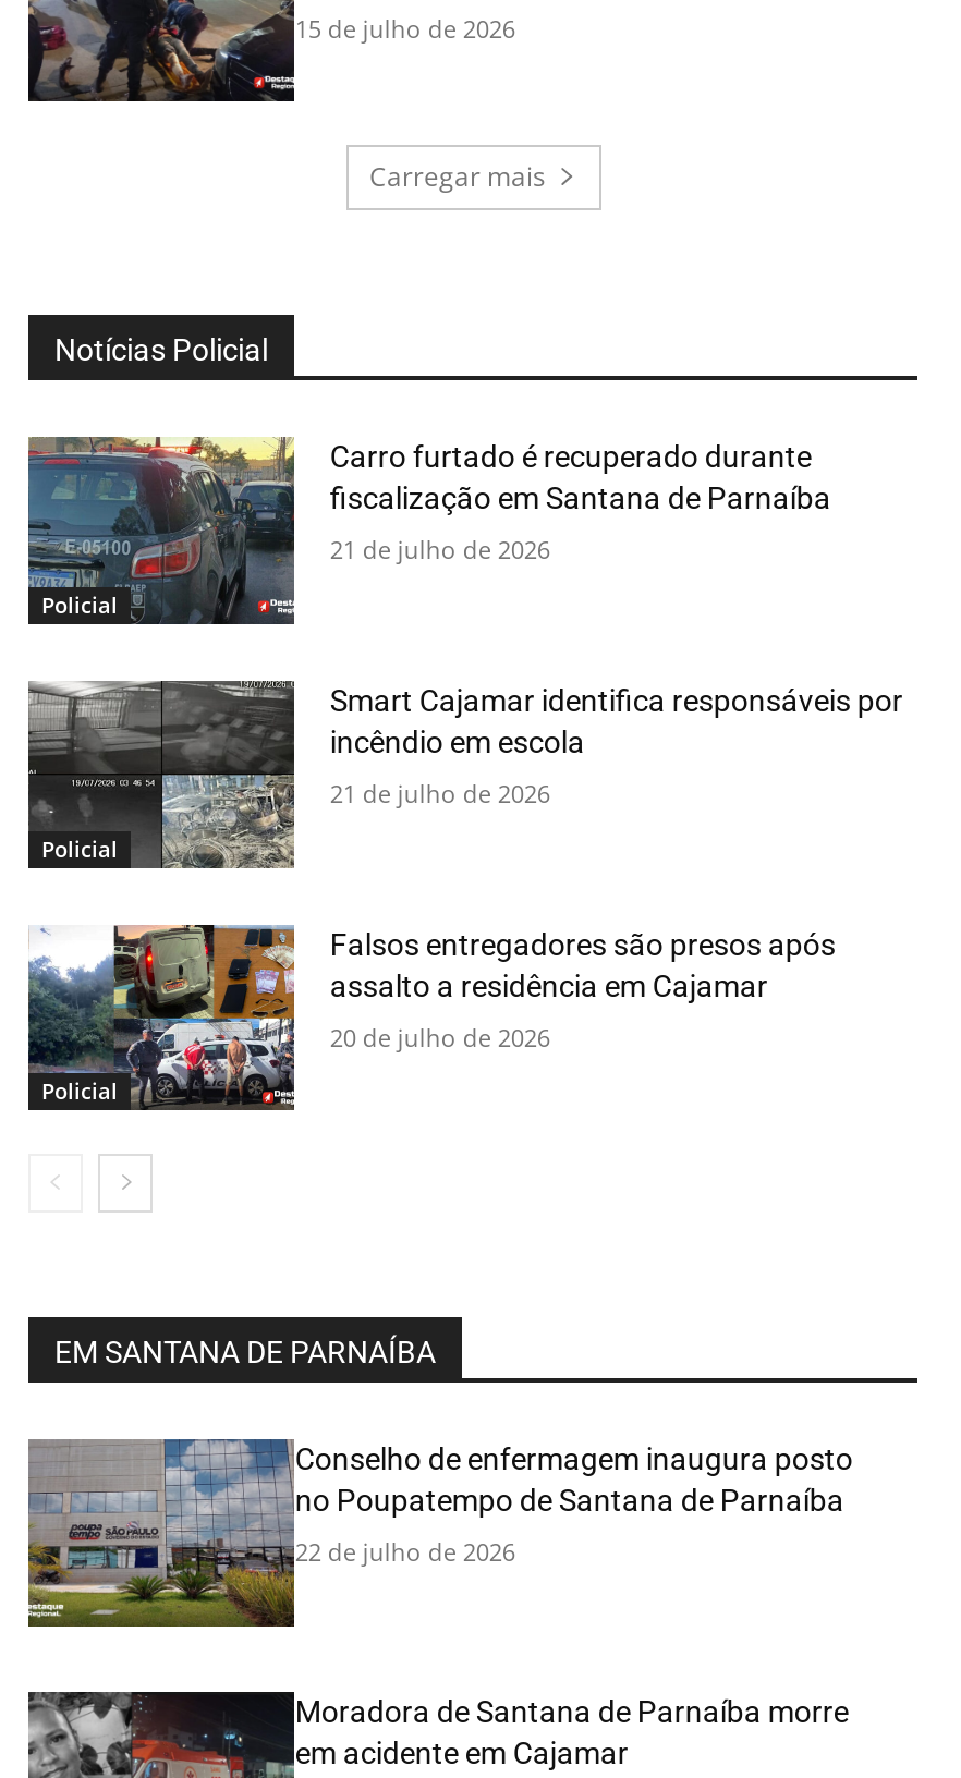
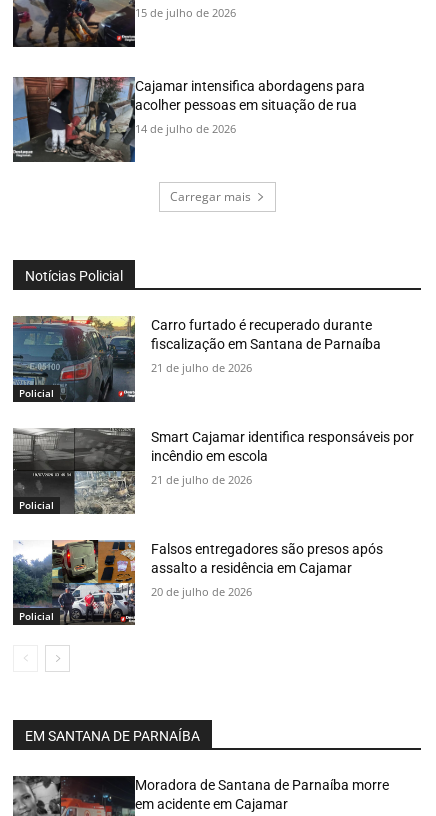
+ [image]
+ Cajamar intensifica abordagens para
+ acolher pessoas em situação de rua
+ 14 de julho de 2026

moved down: [image] | Carregar mais | Notícias Policial | ... | 20 de julho de 2026 | EM SANTANA DE PARNAÍBA

- [image]
- Conselho de enfermagem inaugura posto
- no Poupatempo de Santana de Parnaíba
- 22 de julho de 2026
